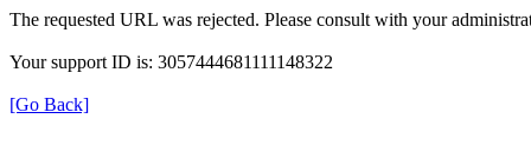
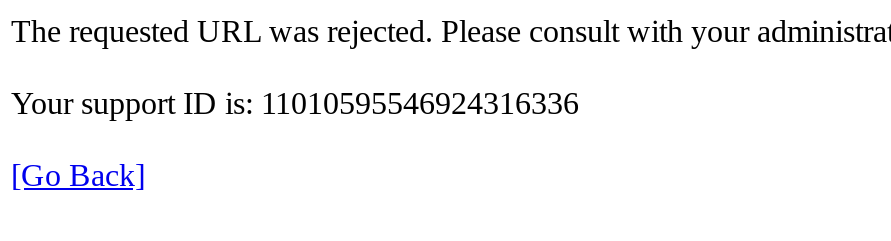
- Your support ID is: 3057444681111148322
+ Your support ID is: 11010595546924316336
